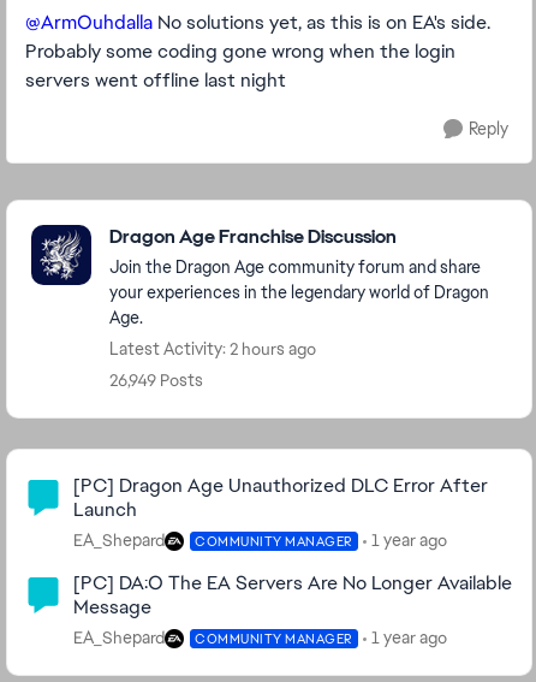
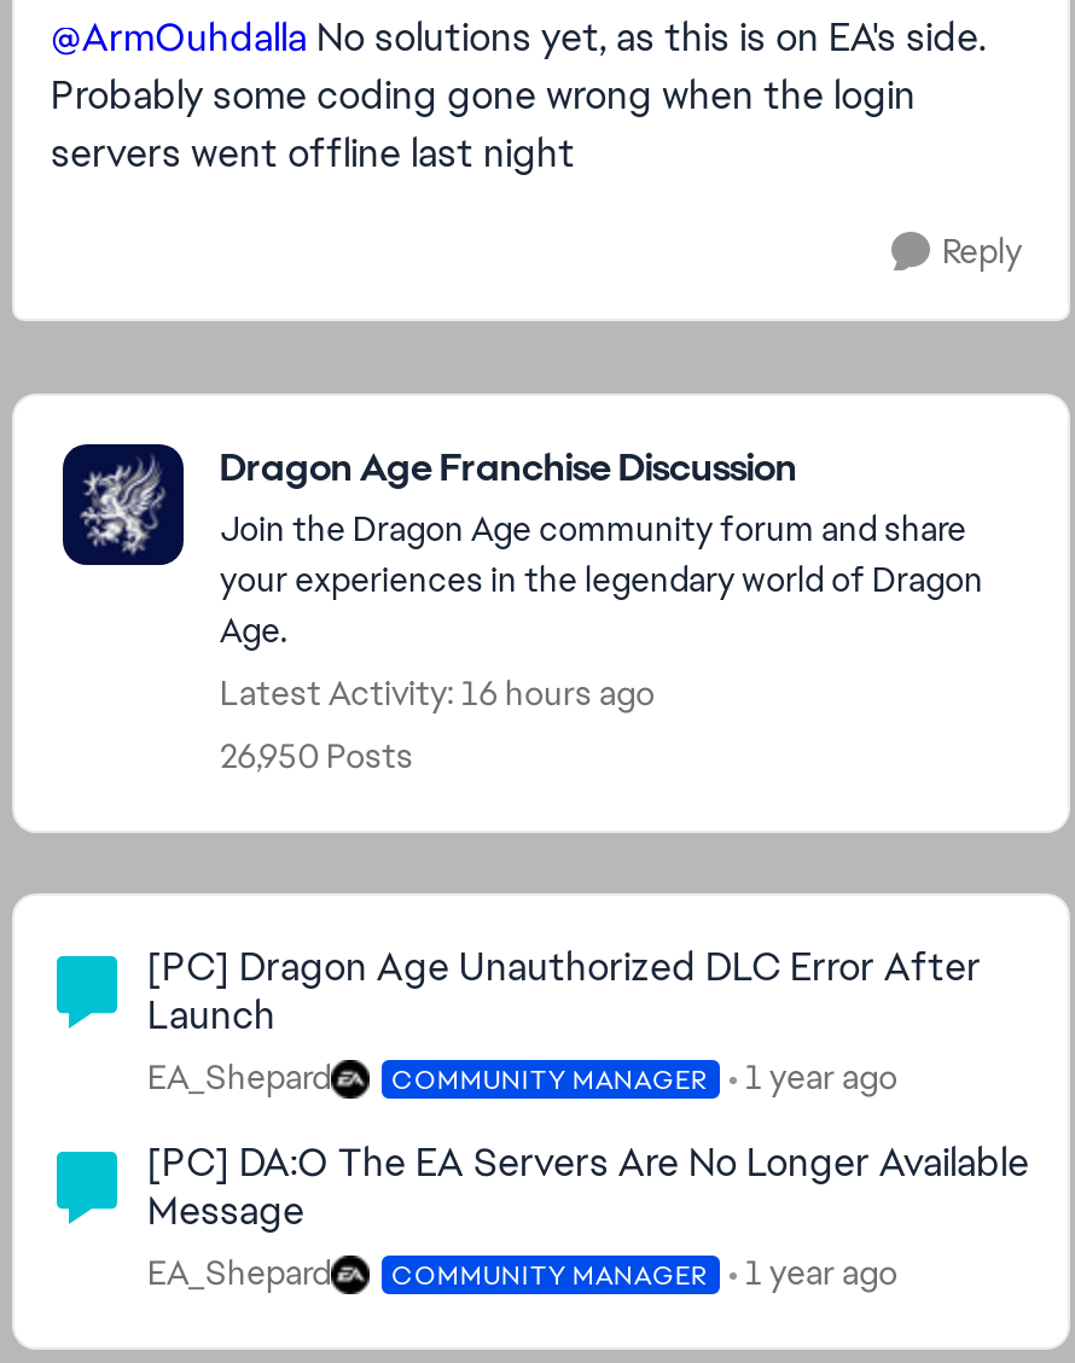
- Latest Activity: 2 hours ago
+ Latest Activity: 16 hours ago

- 26,949 Posts
+ 26,950 Posts
